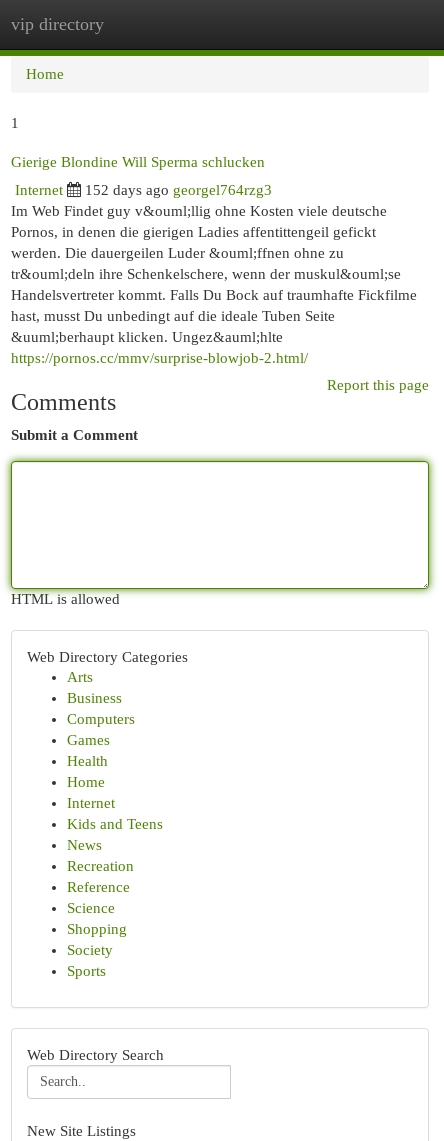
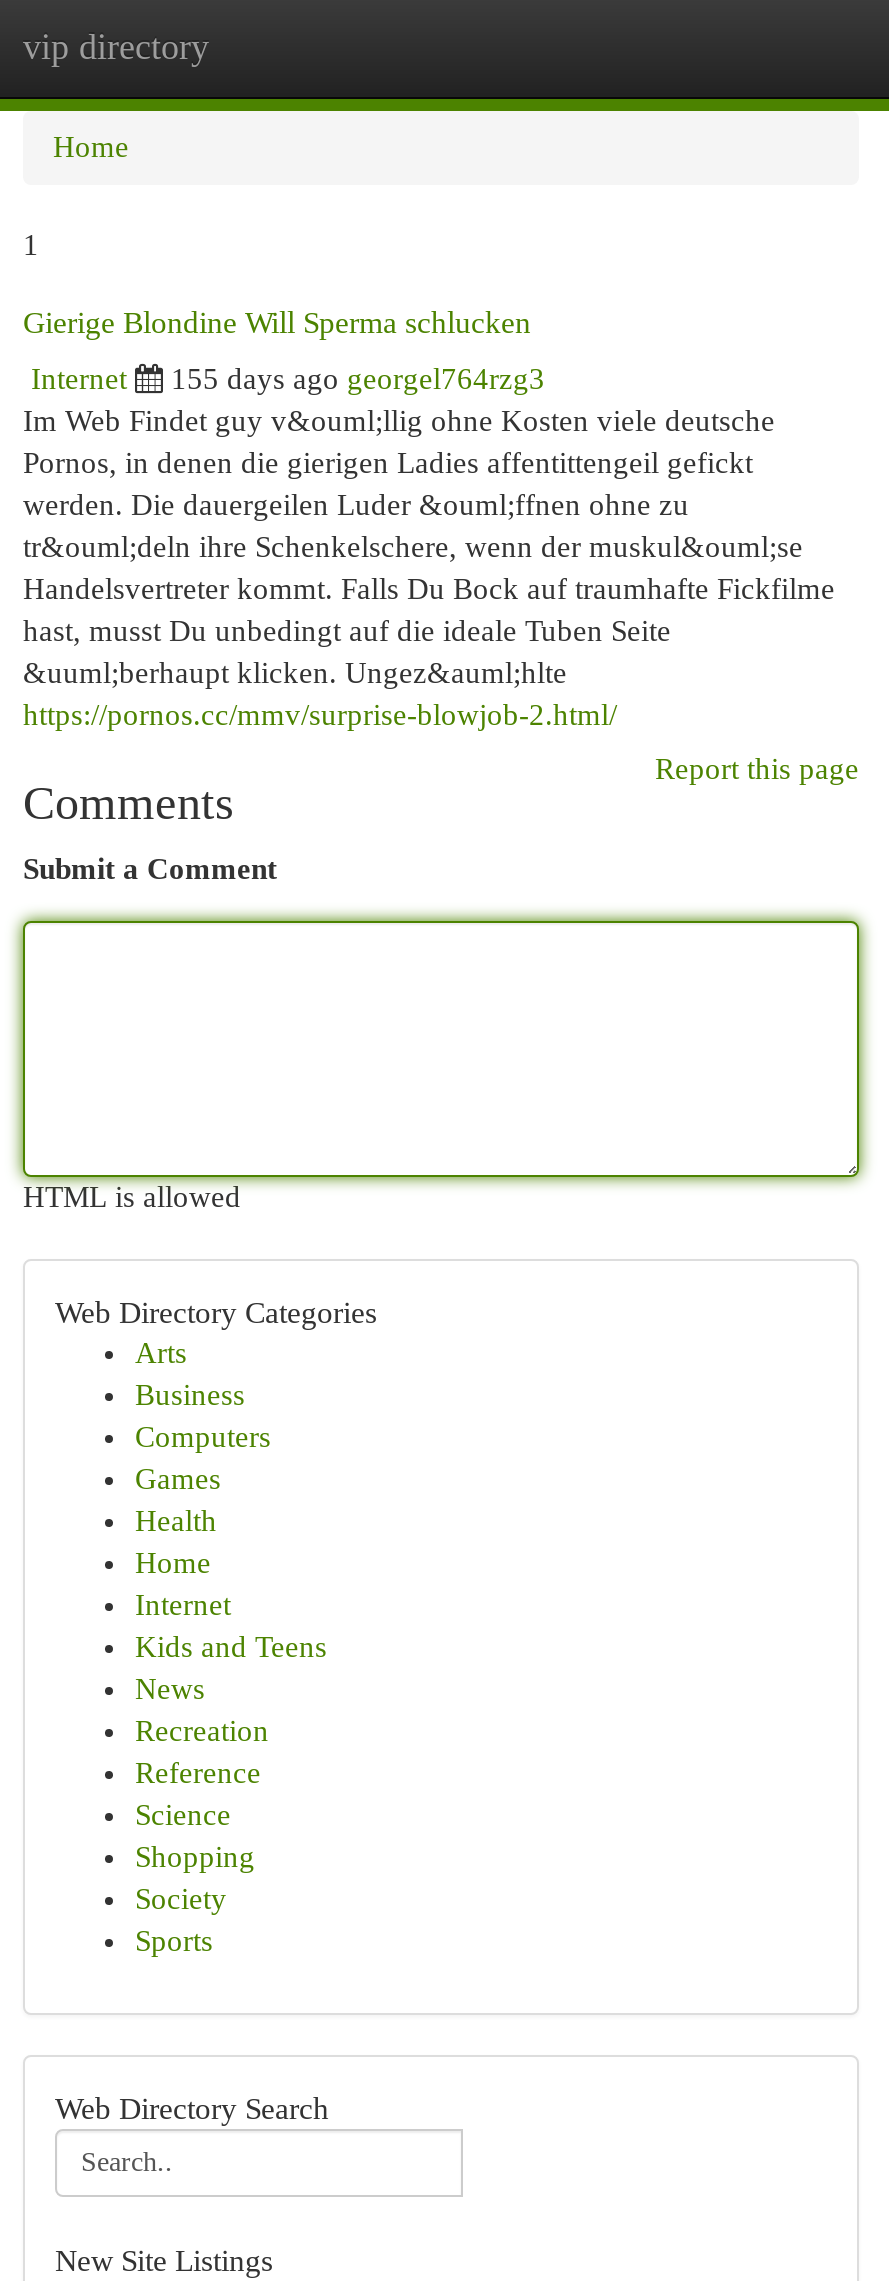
- 152 days ago georgel764rzg3
+ 155 days ago georgel764rzg3
